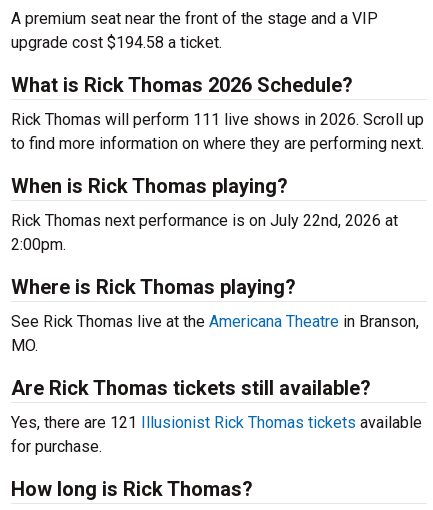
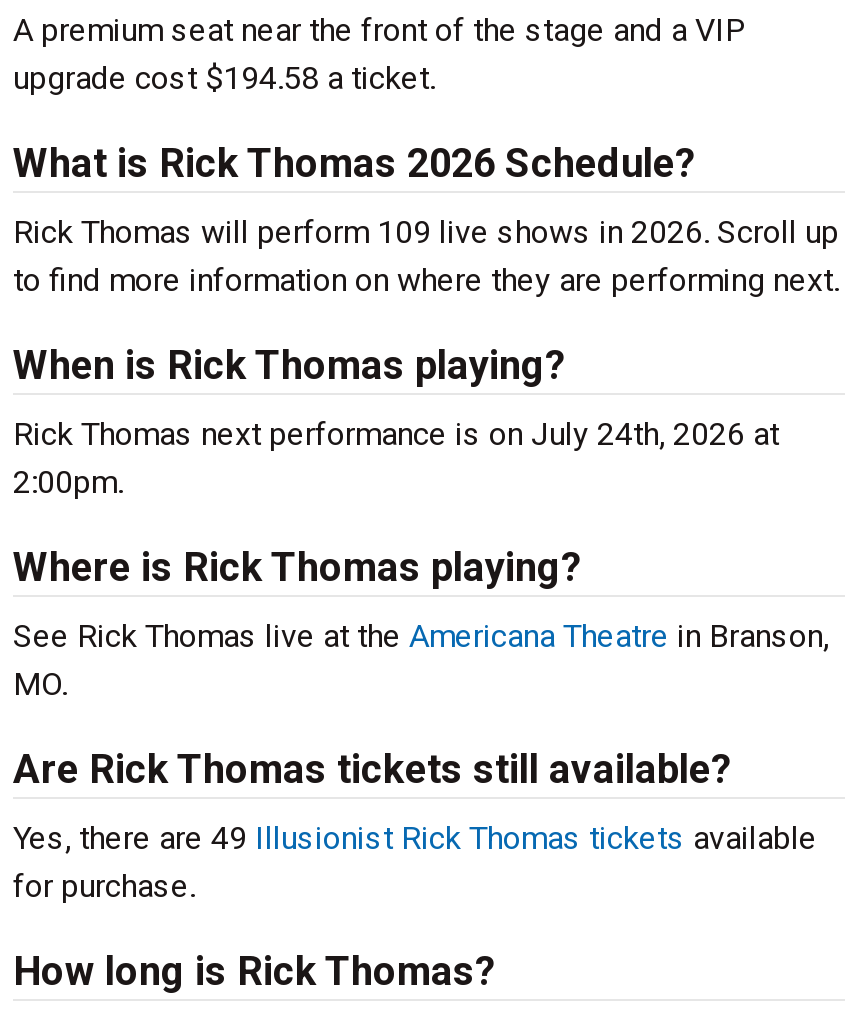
- Rick Thomas will perform 111 live shows in 2026. Scroll up
+ Rick Thomas will perform 109 live shows in 2026. Scroll up

- Rick Thomas next performance is on July 22nd, 2026 at
+ Rick Thomas next performance is on July 24th, 2026 at

- Yes, there are 121 Illusionist Rick Thomas tickets available
+ Yes, there are 49 Illusionist Rick Thomas tickets available
